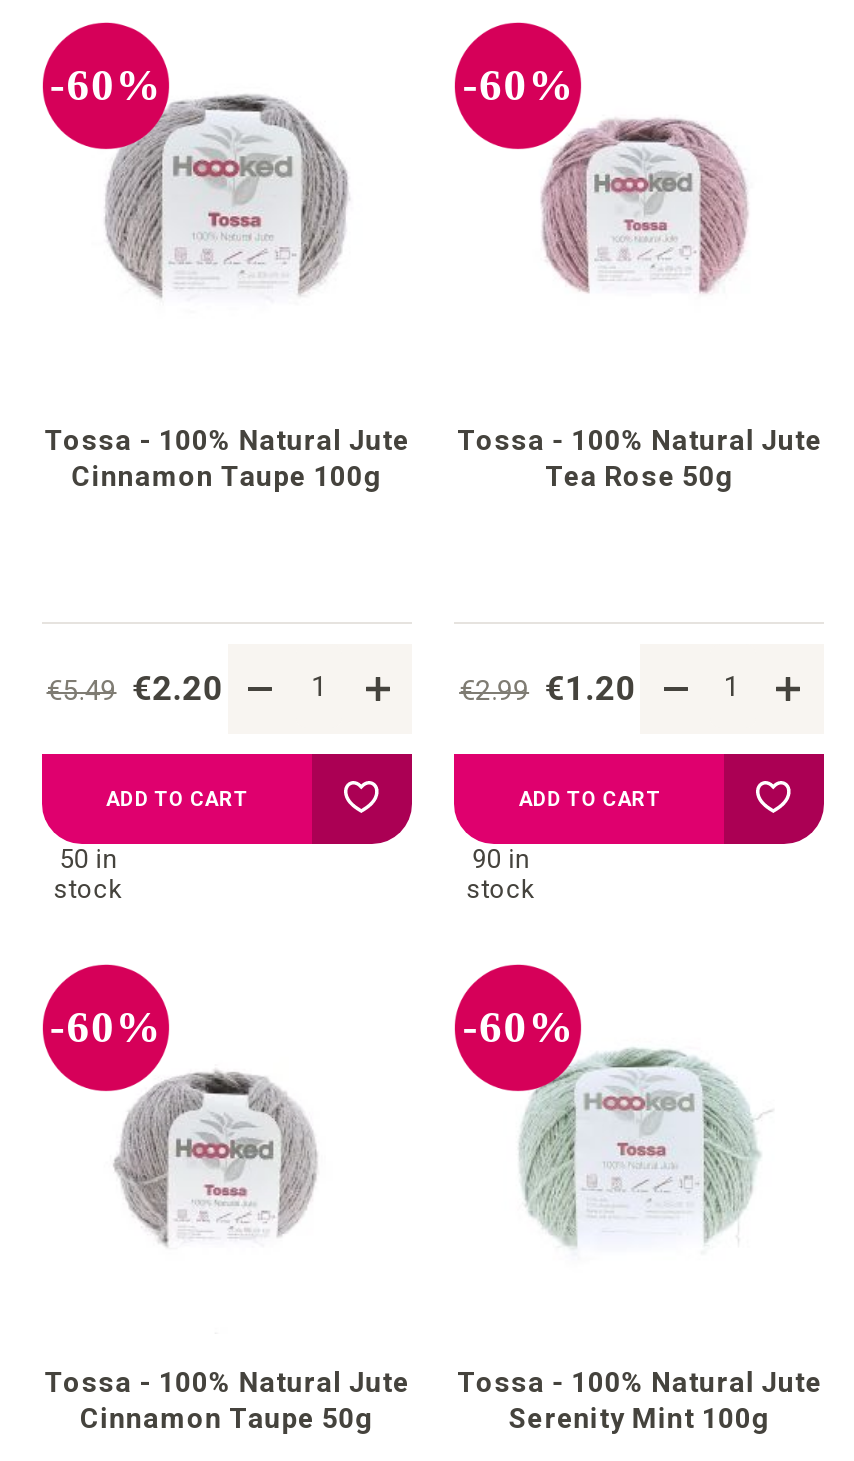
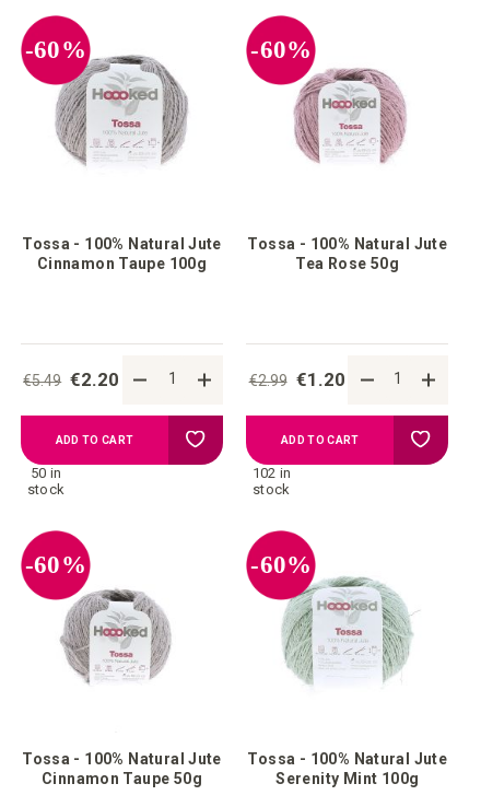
- 90 in
+ 102 in
